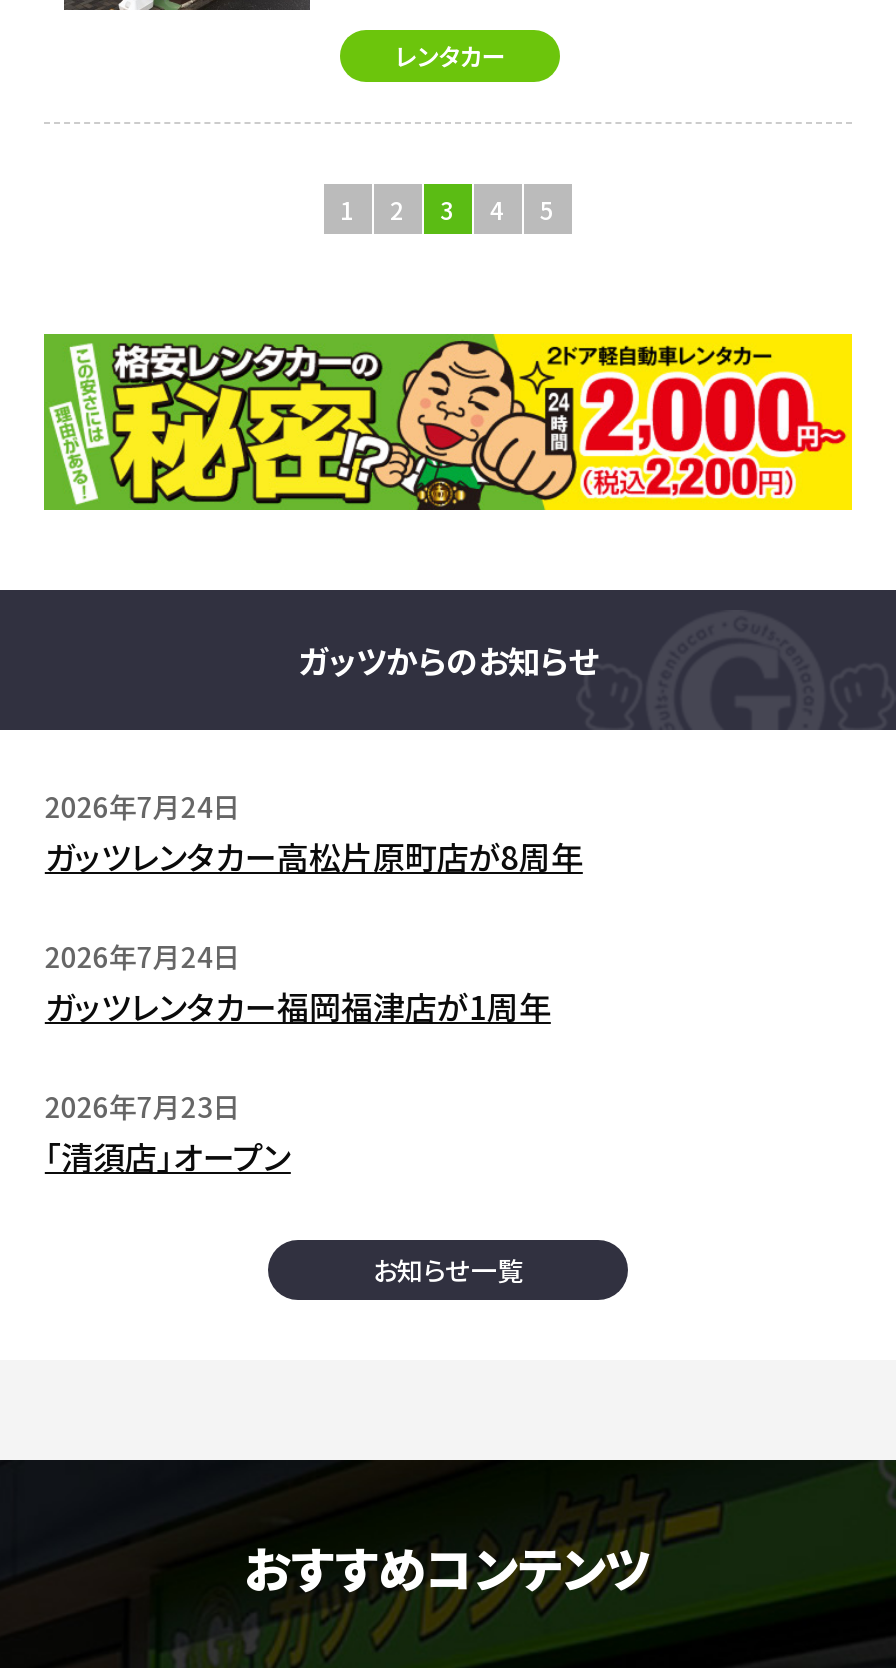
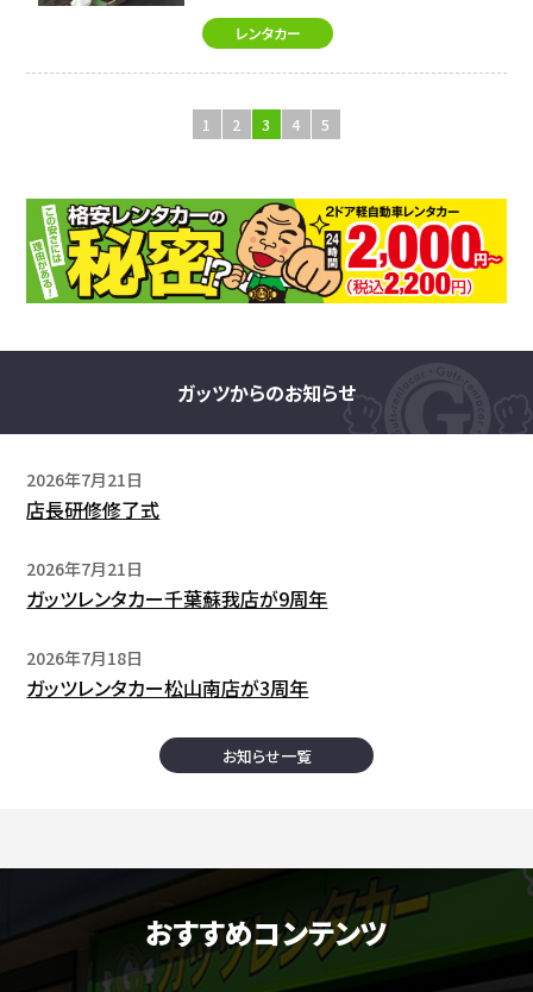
- 2026年7月24日
- ガッツレンタカー高松片原町店が8周年
+ 2026年7月21日
+ 店長研修修了式

- 2026年7月24日
- ガッツレンタカー福岡福津店が1周年
+ 2026年7月21日
+ ガッツレンタカー千葉蘇我店が9周年

- 2026年7月23日
- 「清須店」オープン
+ 2026年7月18日
+ ガッツレンタカー松山南店が3周年
